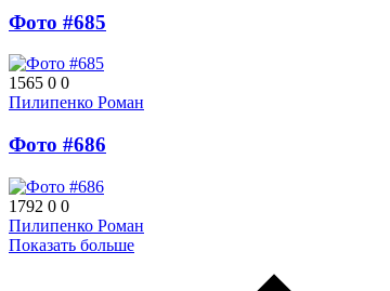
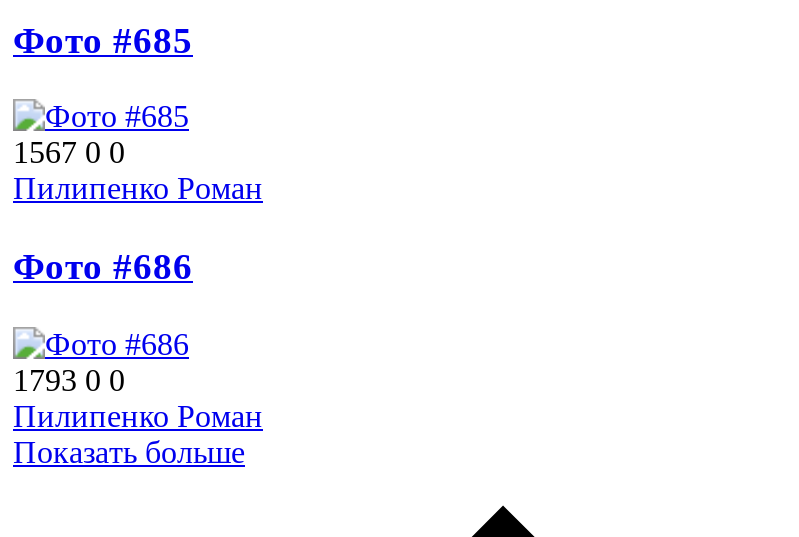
- 1565 0 0
+ 1567 0 0

- 1792 0 0
+ 1793 0 0
